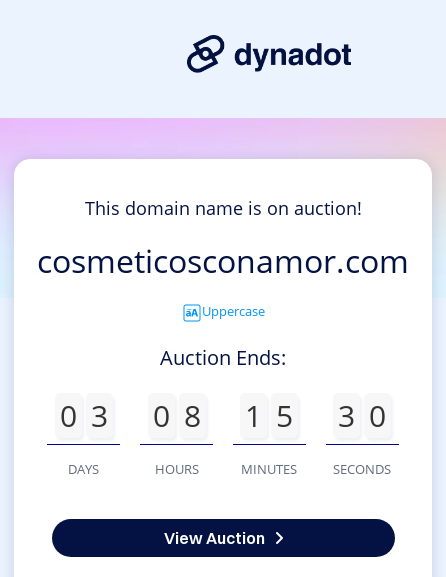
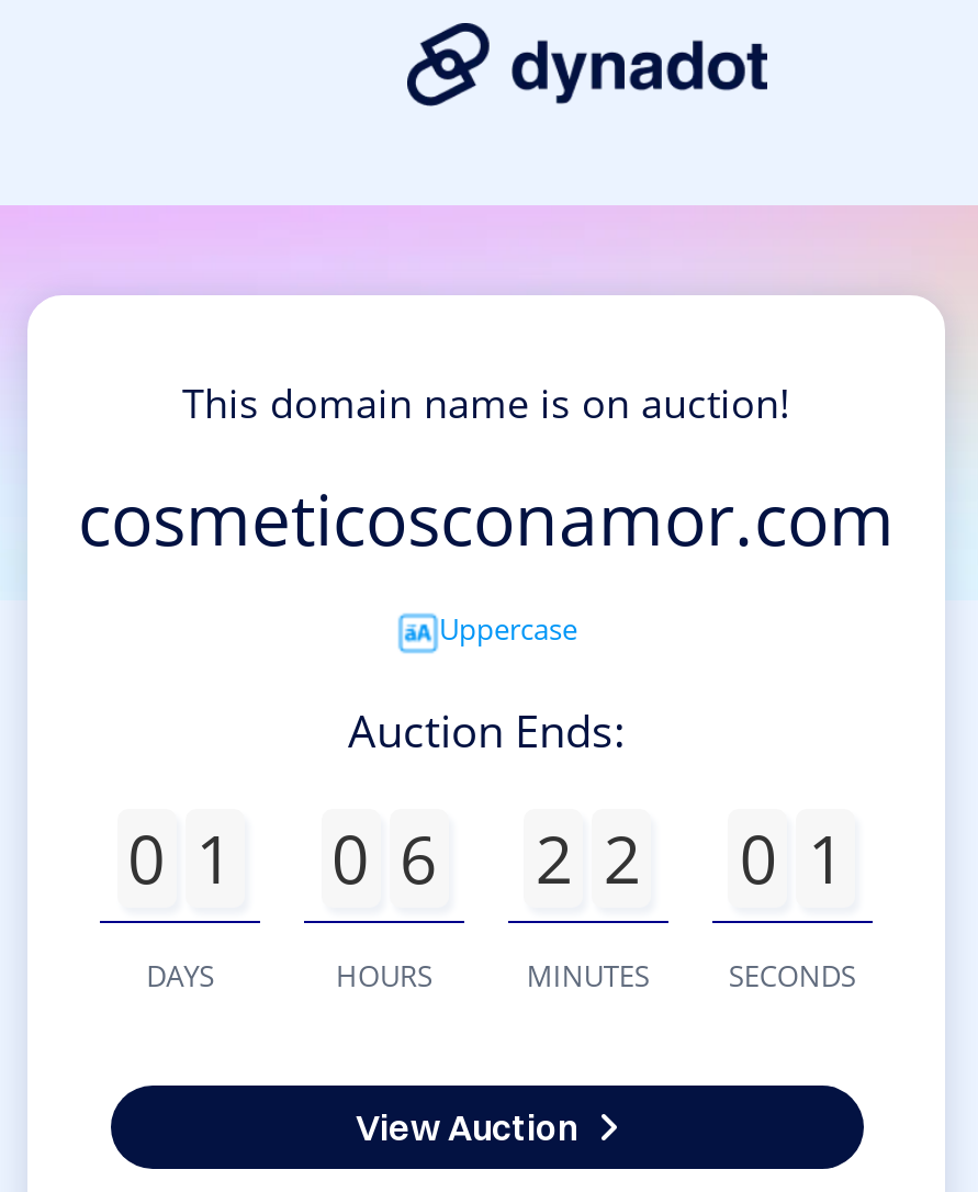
- 0 3
+ 0 1

- 0 8
+ 0 6

- 1 5
+ 2 2

- 3 0
+ 0 1
